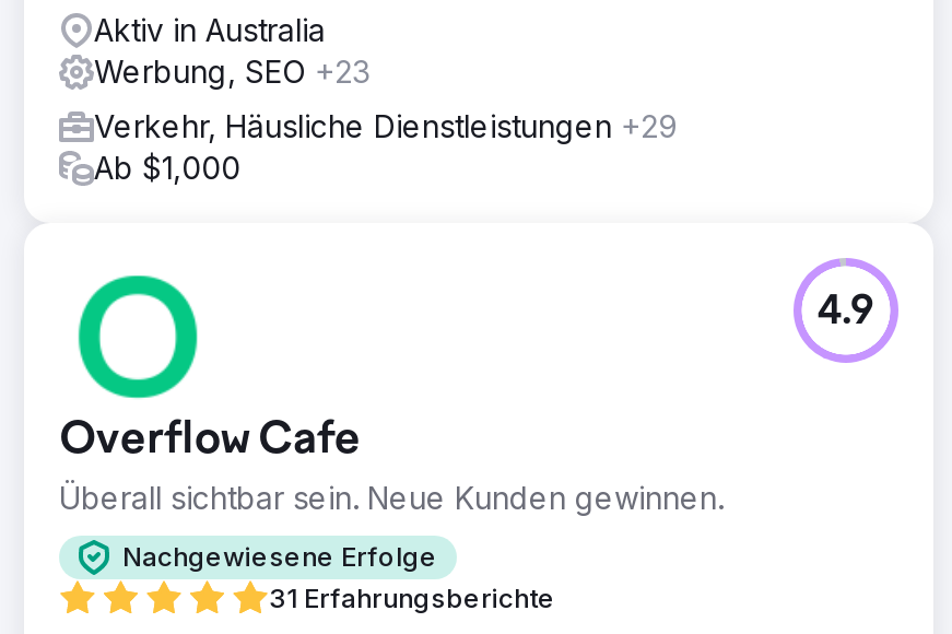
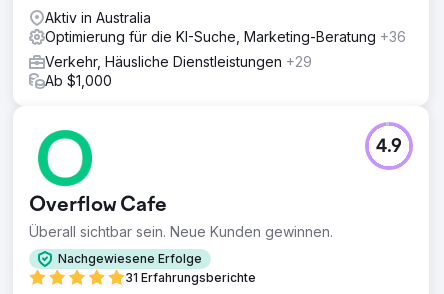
- Werbung, SEO +23
+ Optimierung für die KI-Suche, Marketing-Beratung +36
